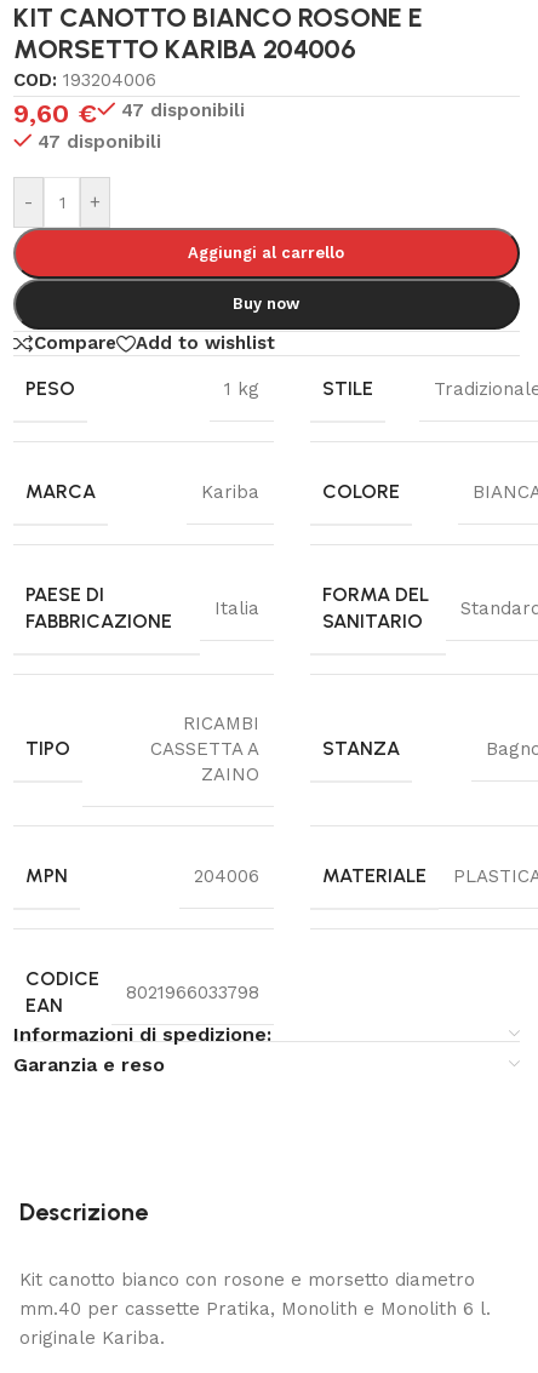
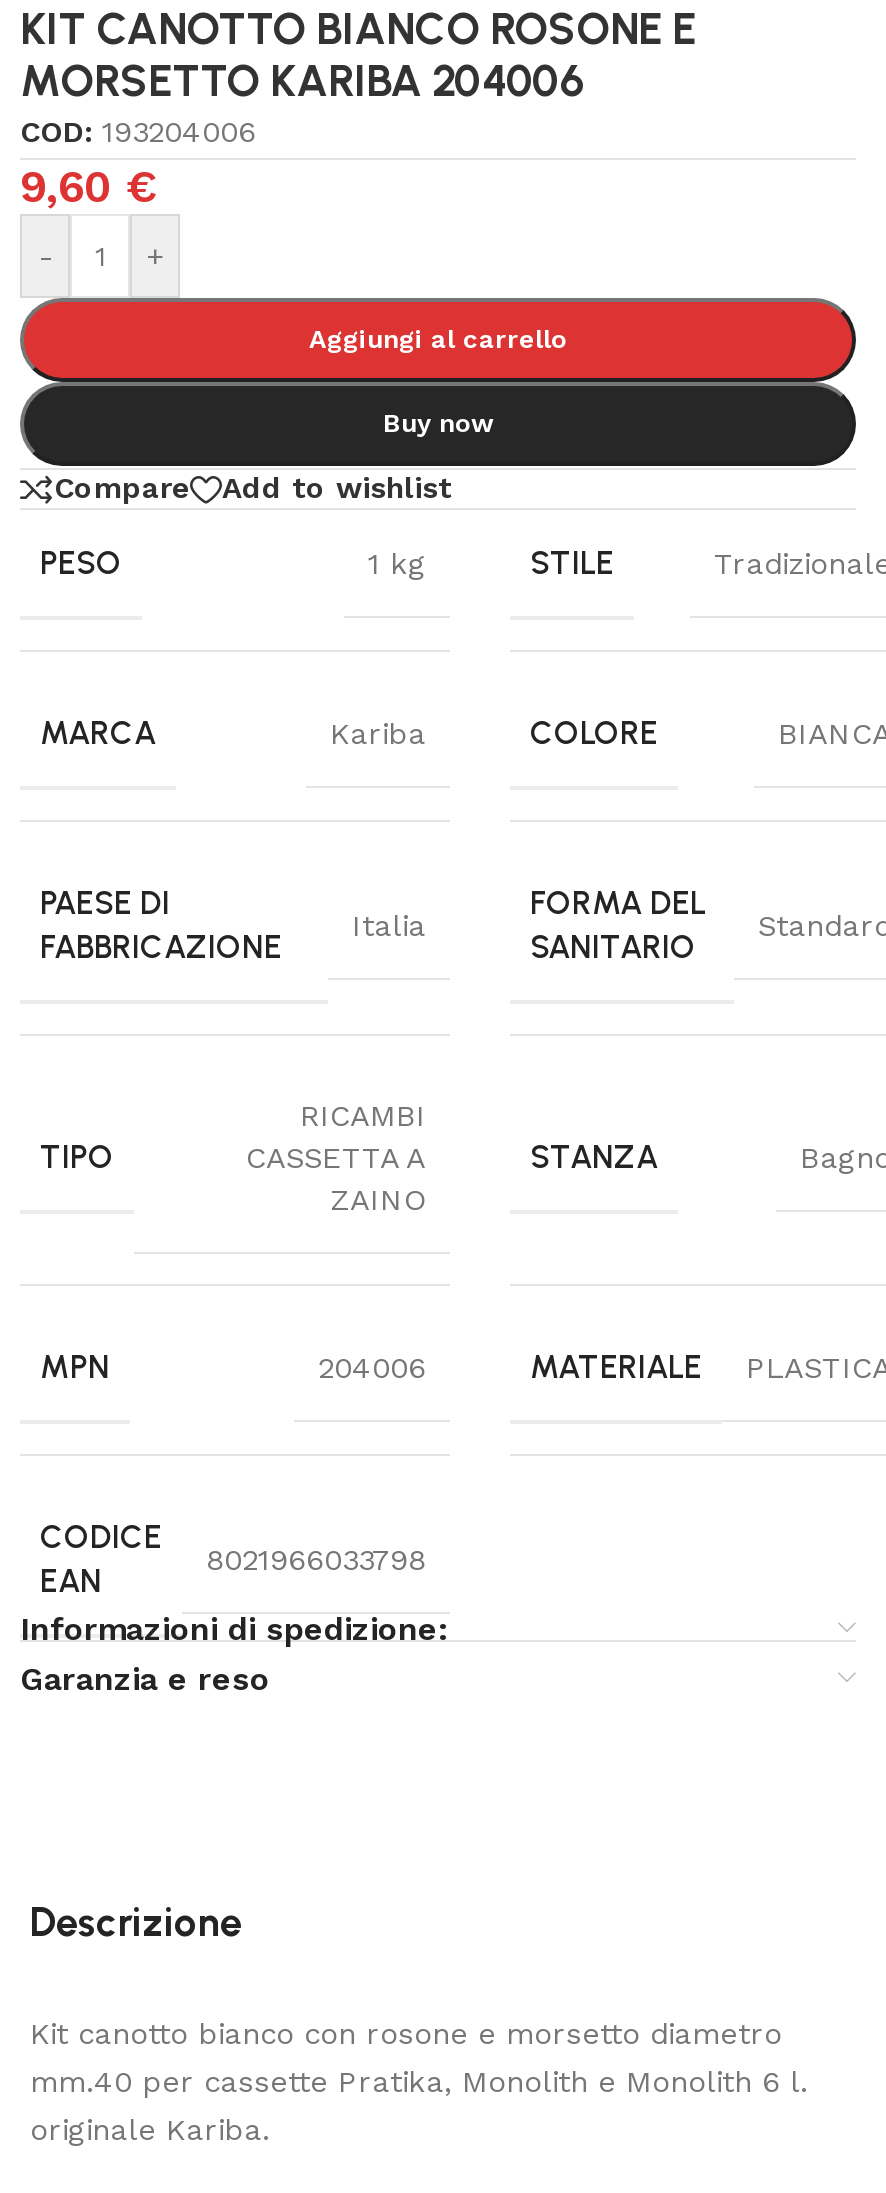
- 47 disponibili
- 47 disponibili
